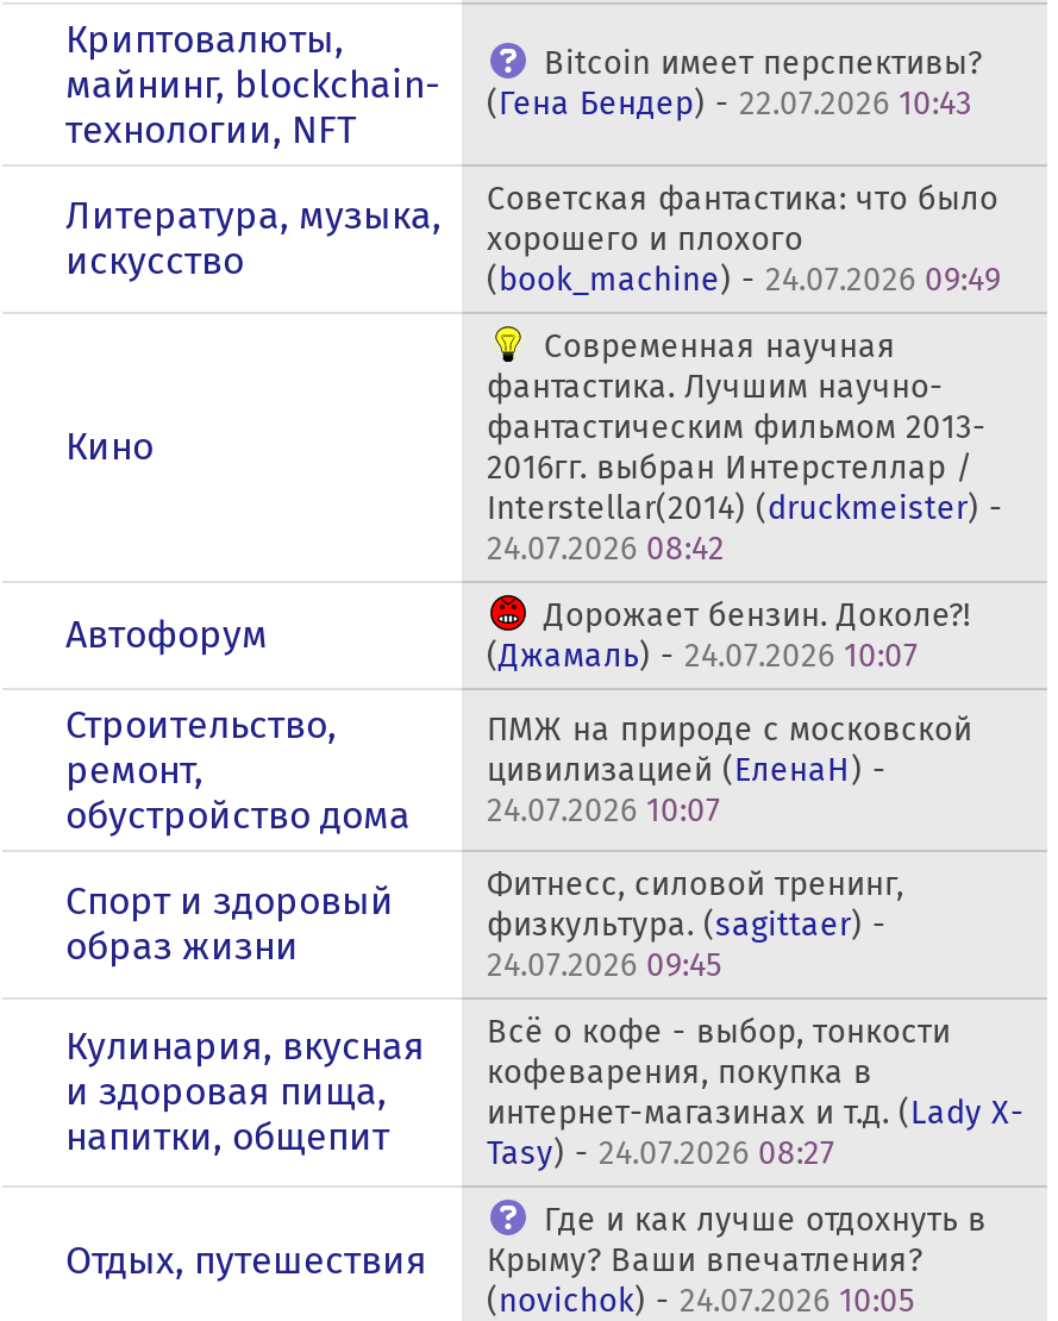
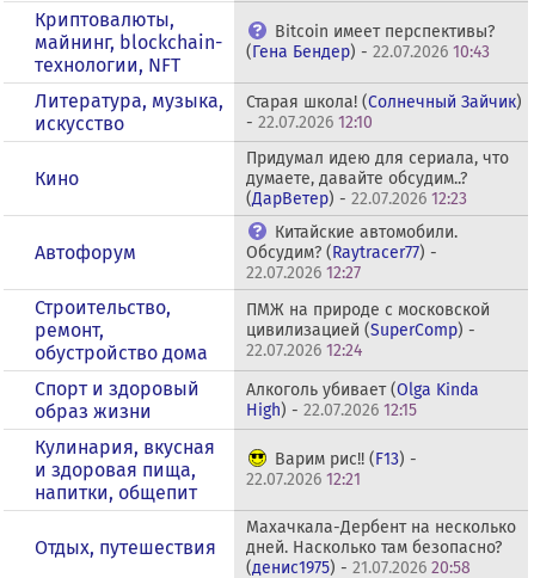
- Советская фантастика: что было
- хорошего и плохого
- (book_machine) - 24.07.2026 09:49
+ Старая школа! (Солнечный Зайчик)
+ - 22.07.2026 12:10

- Современная научная
- фантастика. Лучшим научно-
- фантастическим фильмом 2013-
- 2016гг. выбран Интерстеллар /
- Interstellar(2014) (druckmeister) -
- 24.07.2026 08:42
+ Придумал идею для сериала, что
+ думаете, давайте обсудим..?
+ (ДарВетер) - 22.07.2026 12:23

- Дорожает бензин. Доколе?!
- (Джамаль) - 24.07.2026 10:07
+ Китайские автомобили.
+ Обсудим? (Raytracer77) -
+ 22.07.2026 12:27

- цивилизацией (ЕленаН) -
+ цивилизацией (SuperComp) -

- обустройство дома 24.07.2026 10:07
+ обустройство дома 22.07.2026 12:24

- Фитнесс, силовой тренинг,
- физкультура. (sagittaer) -
- 24.07.2026 09:45
+ Алкоголь убивает (Olga Kinda
+ High) - 22.07.2026 12:15

- Всё о кофе - выбор, тонкости
- кофеварения, покупка в
- интернет-магазинах и т.д. (Lady X-
- Tasy) - 24.07.2026 08:27
+ Варим рис!! (F13) -
+ 22.07.2026 12:21

- Где и как лучше отдохнуть в
- Крыму? Ваши впечатления?
- (novichok) - 24.07.2026 10:05
+ Махачкала-Дербент на несколько
+ дней. Насколько там безопасно?
+ (денис1975) - 21.07.2026 20:58
